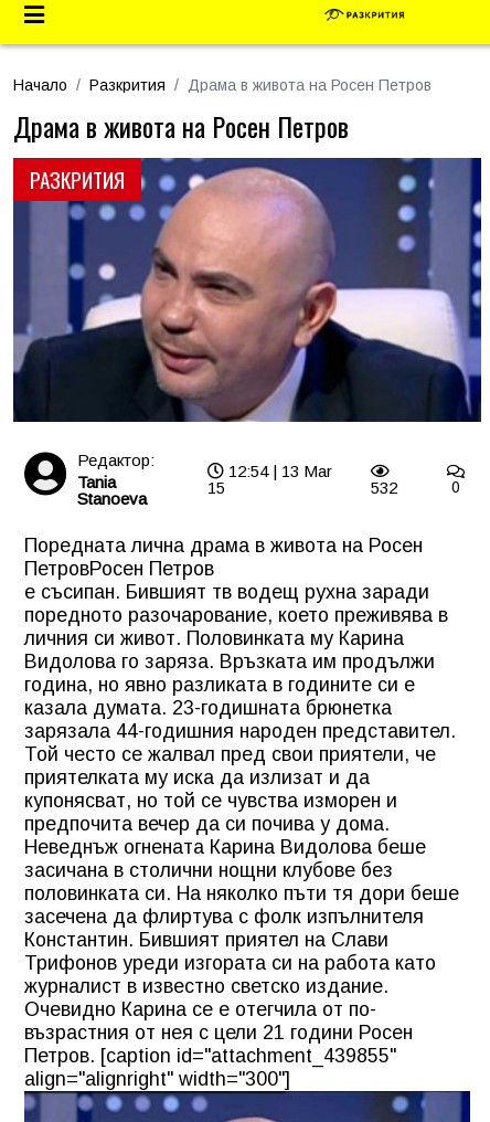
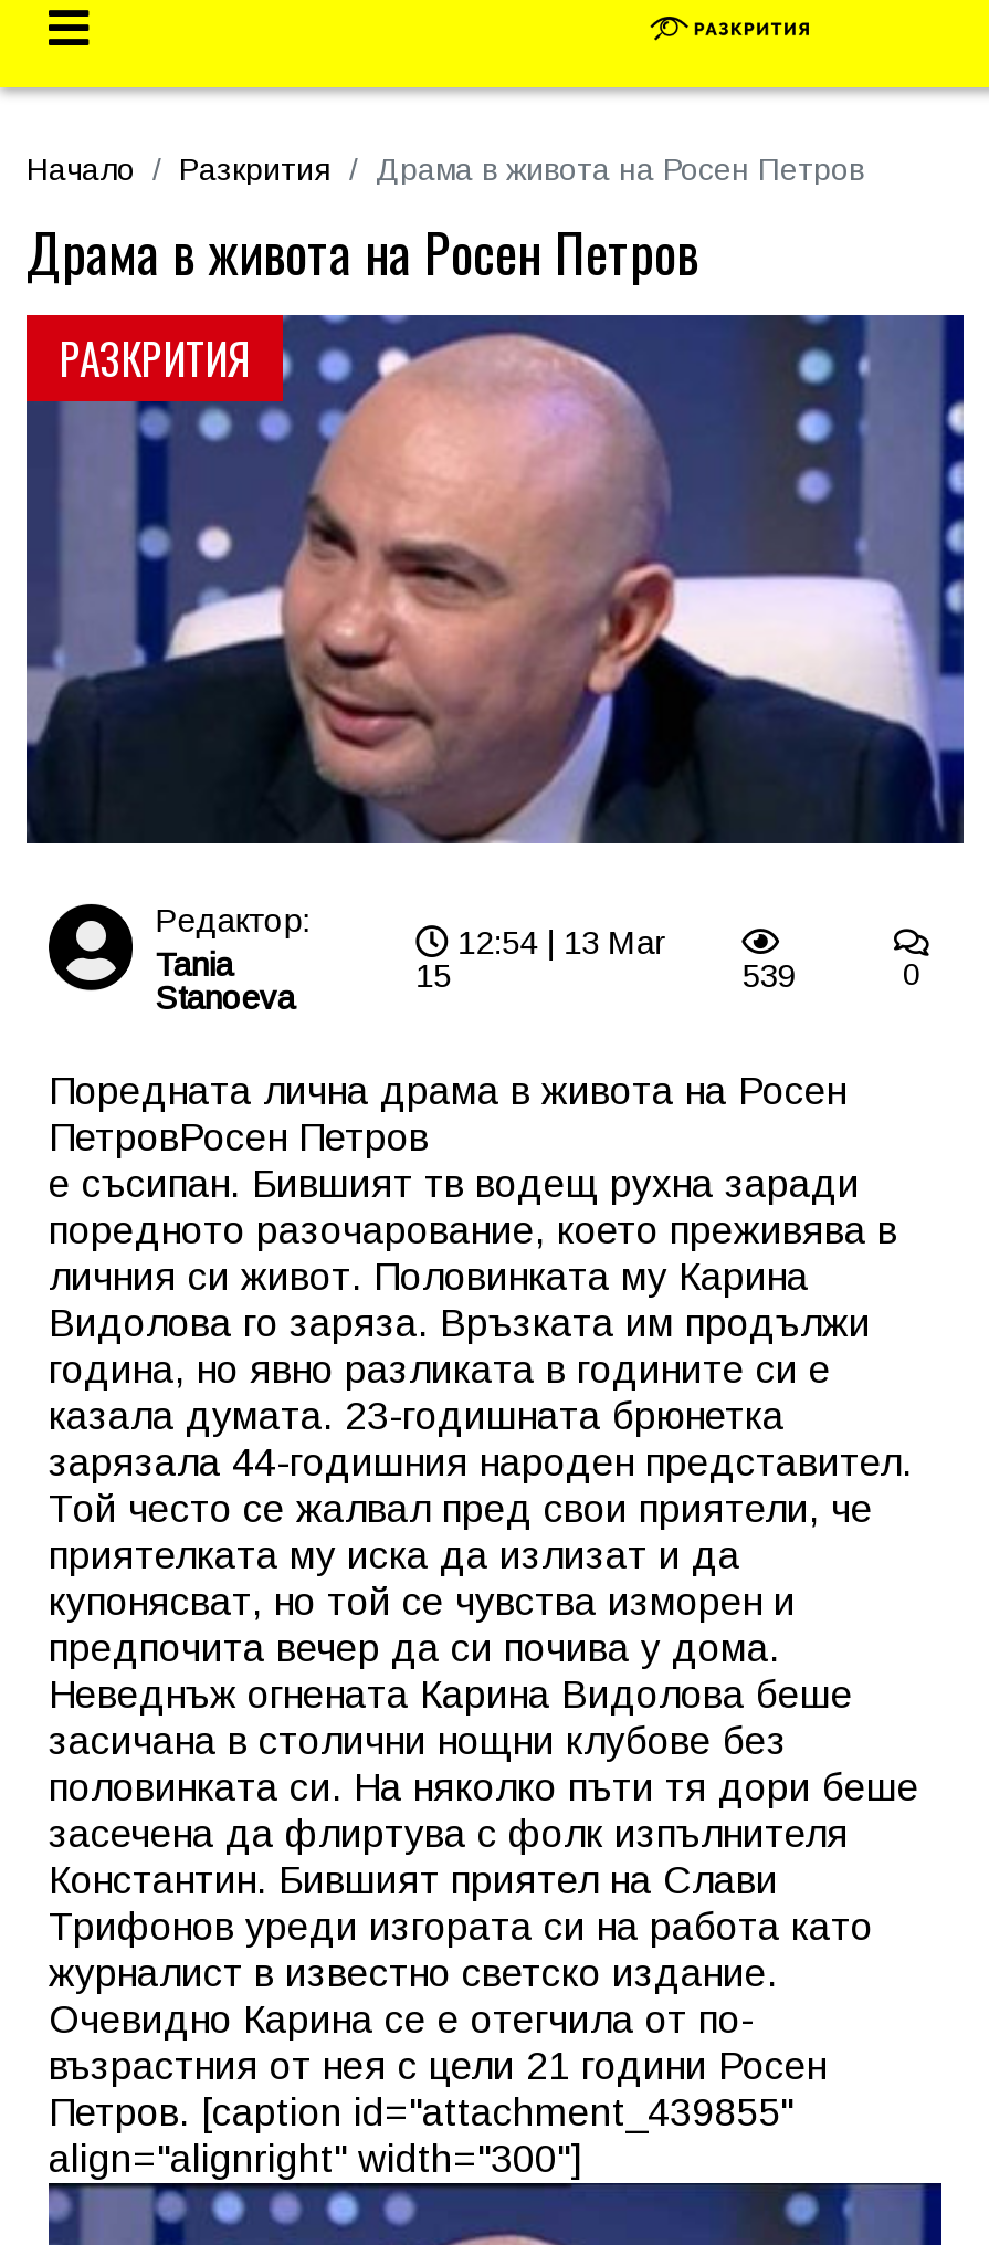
- 532
+ 539
